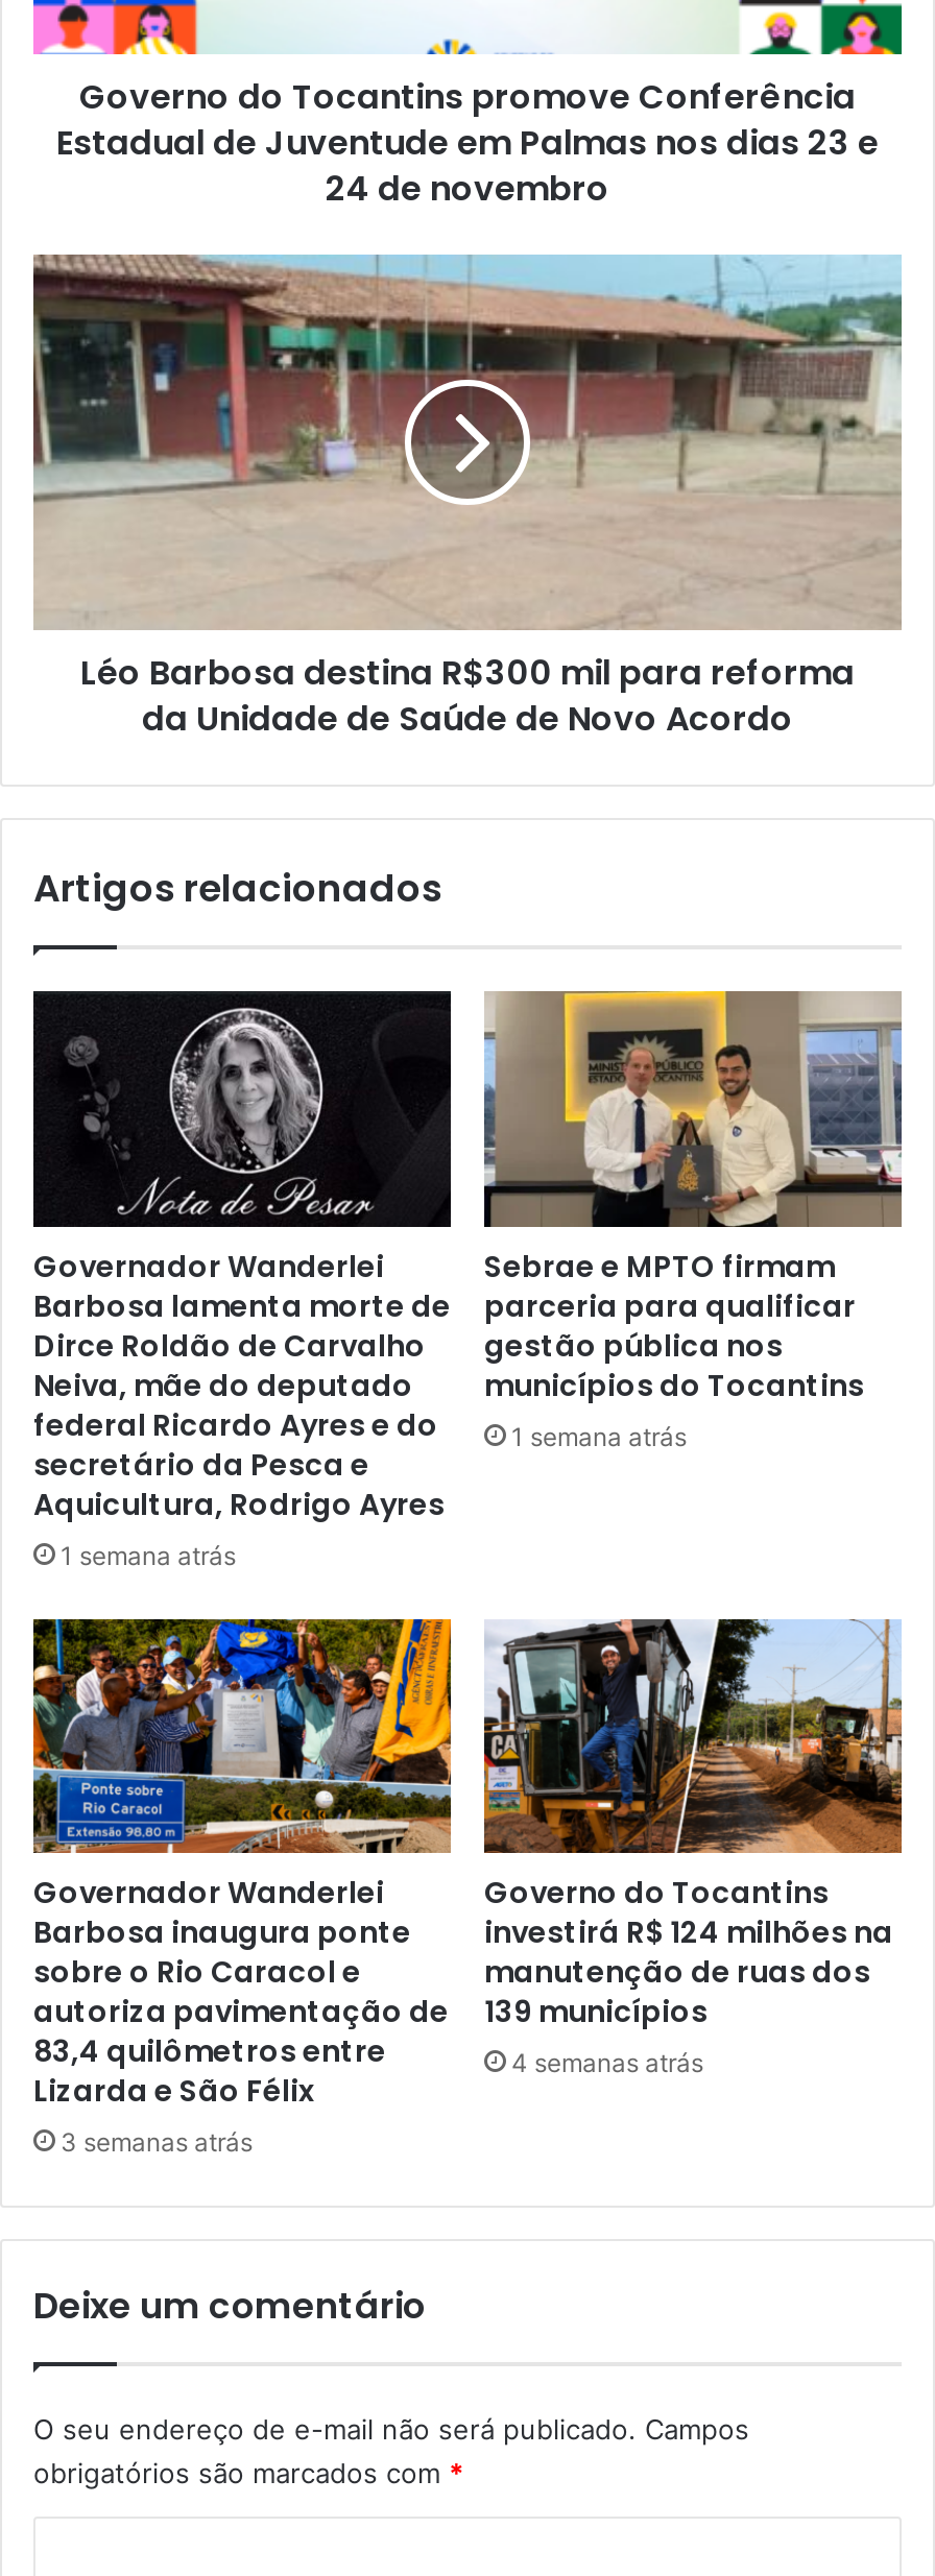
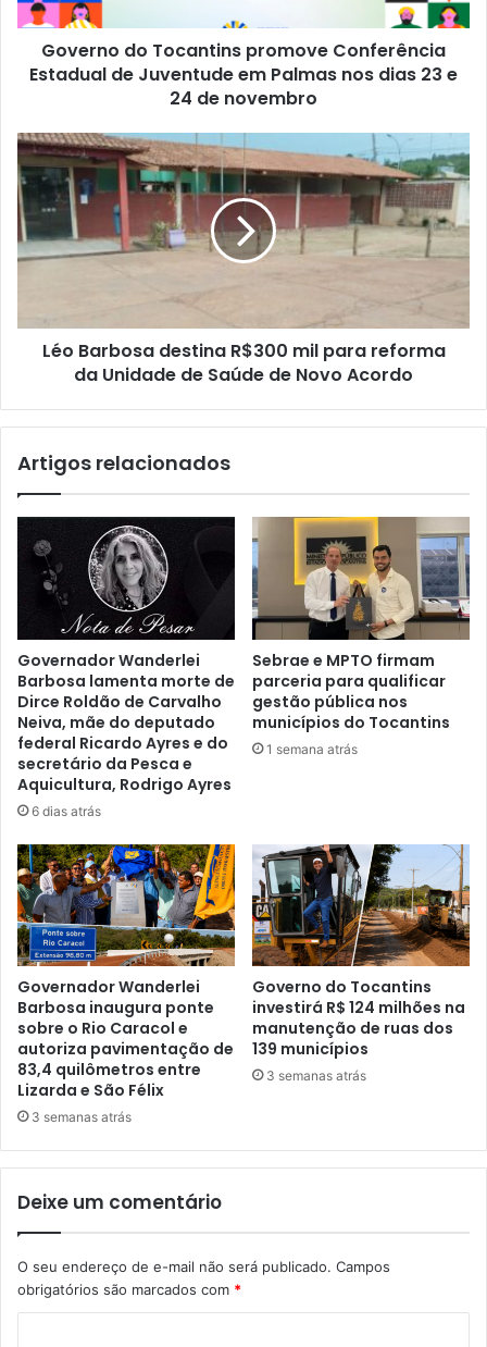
- 1 semana atrás
+ 6 dias atrás

- 4 semanas atrás
+ 3 semanas atrás
